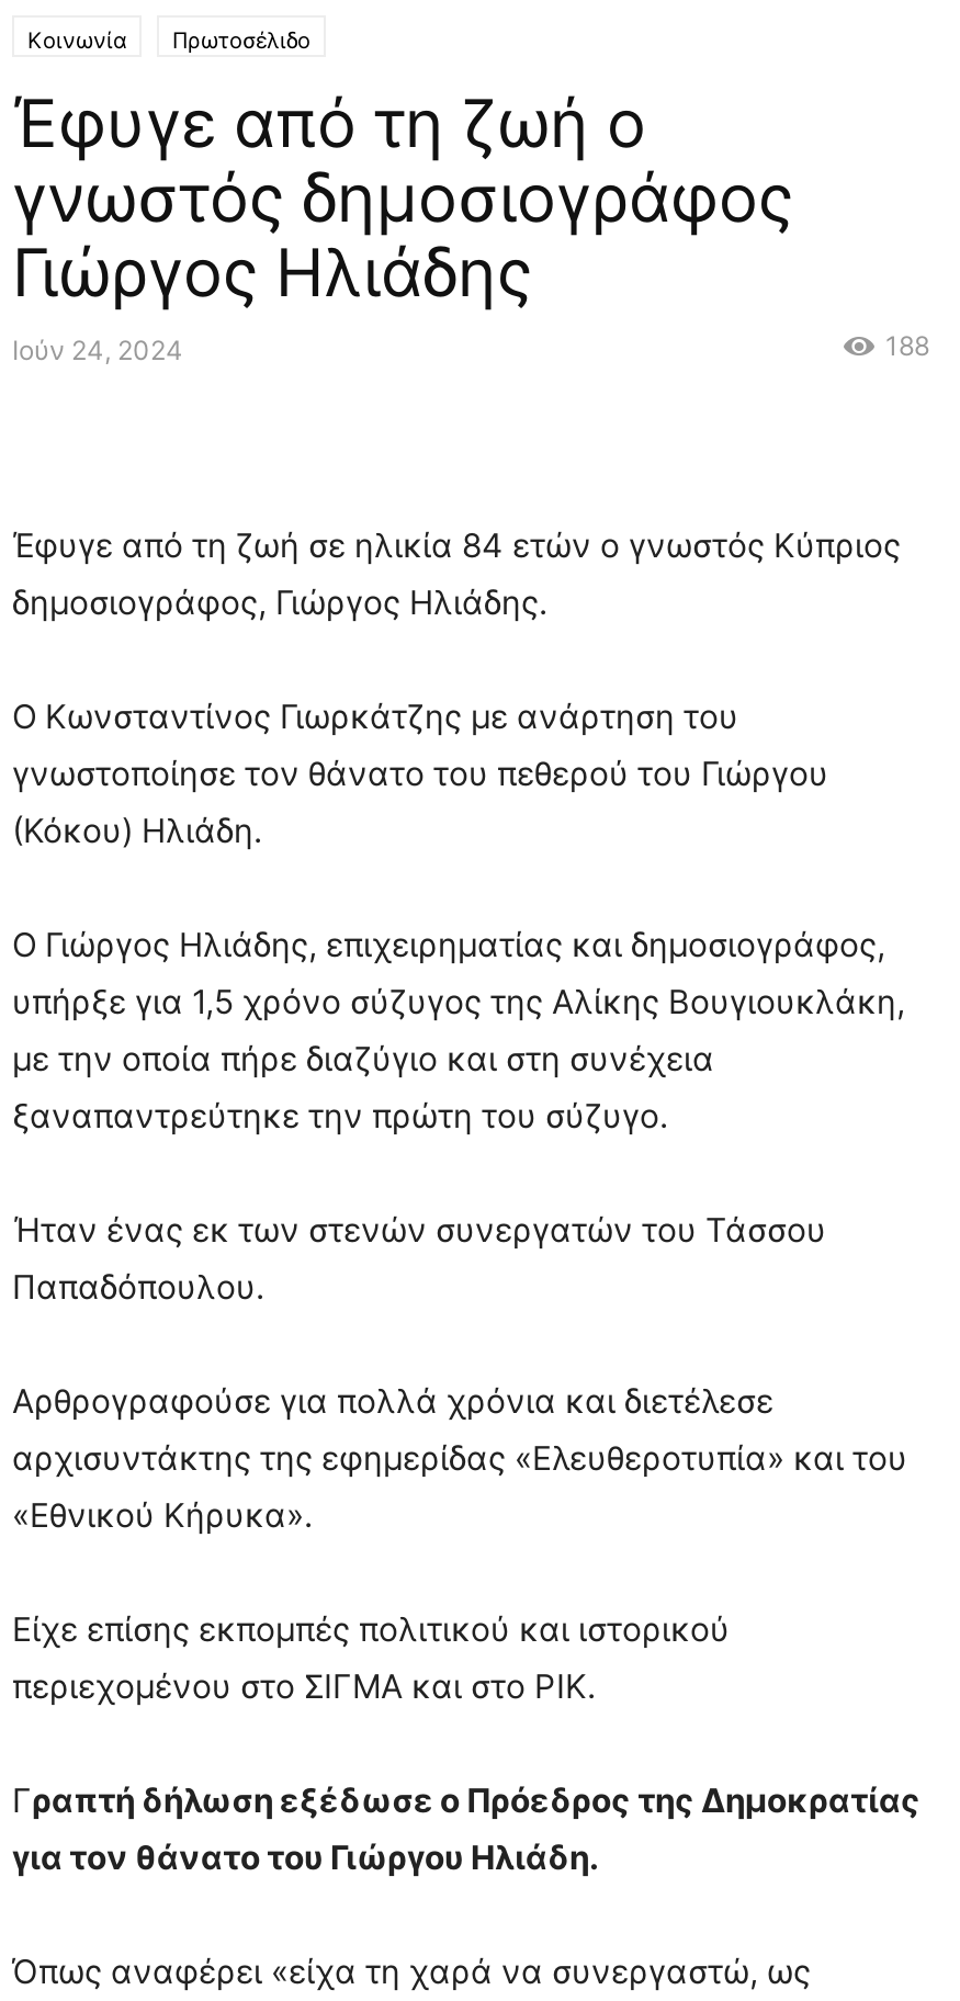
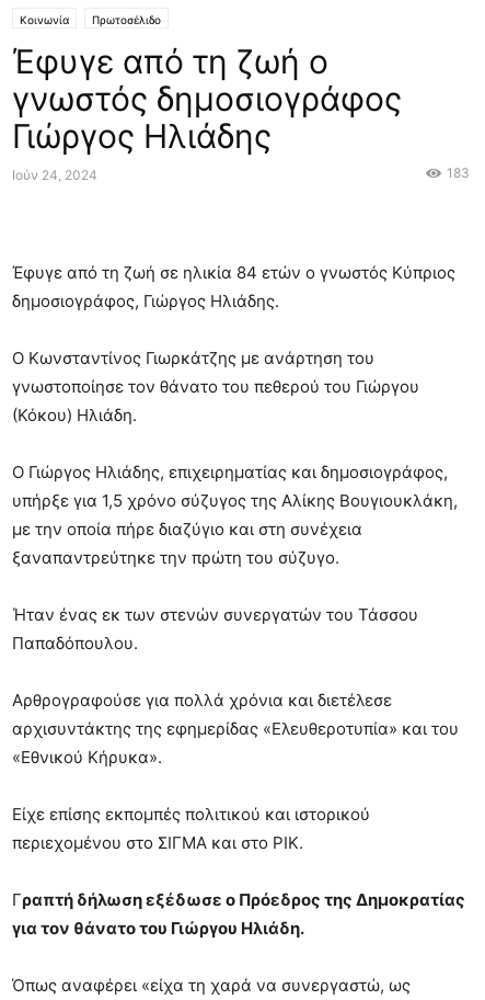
- 188
+ 183
